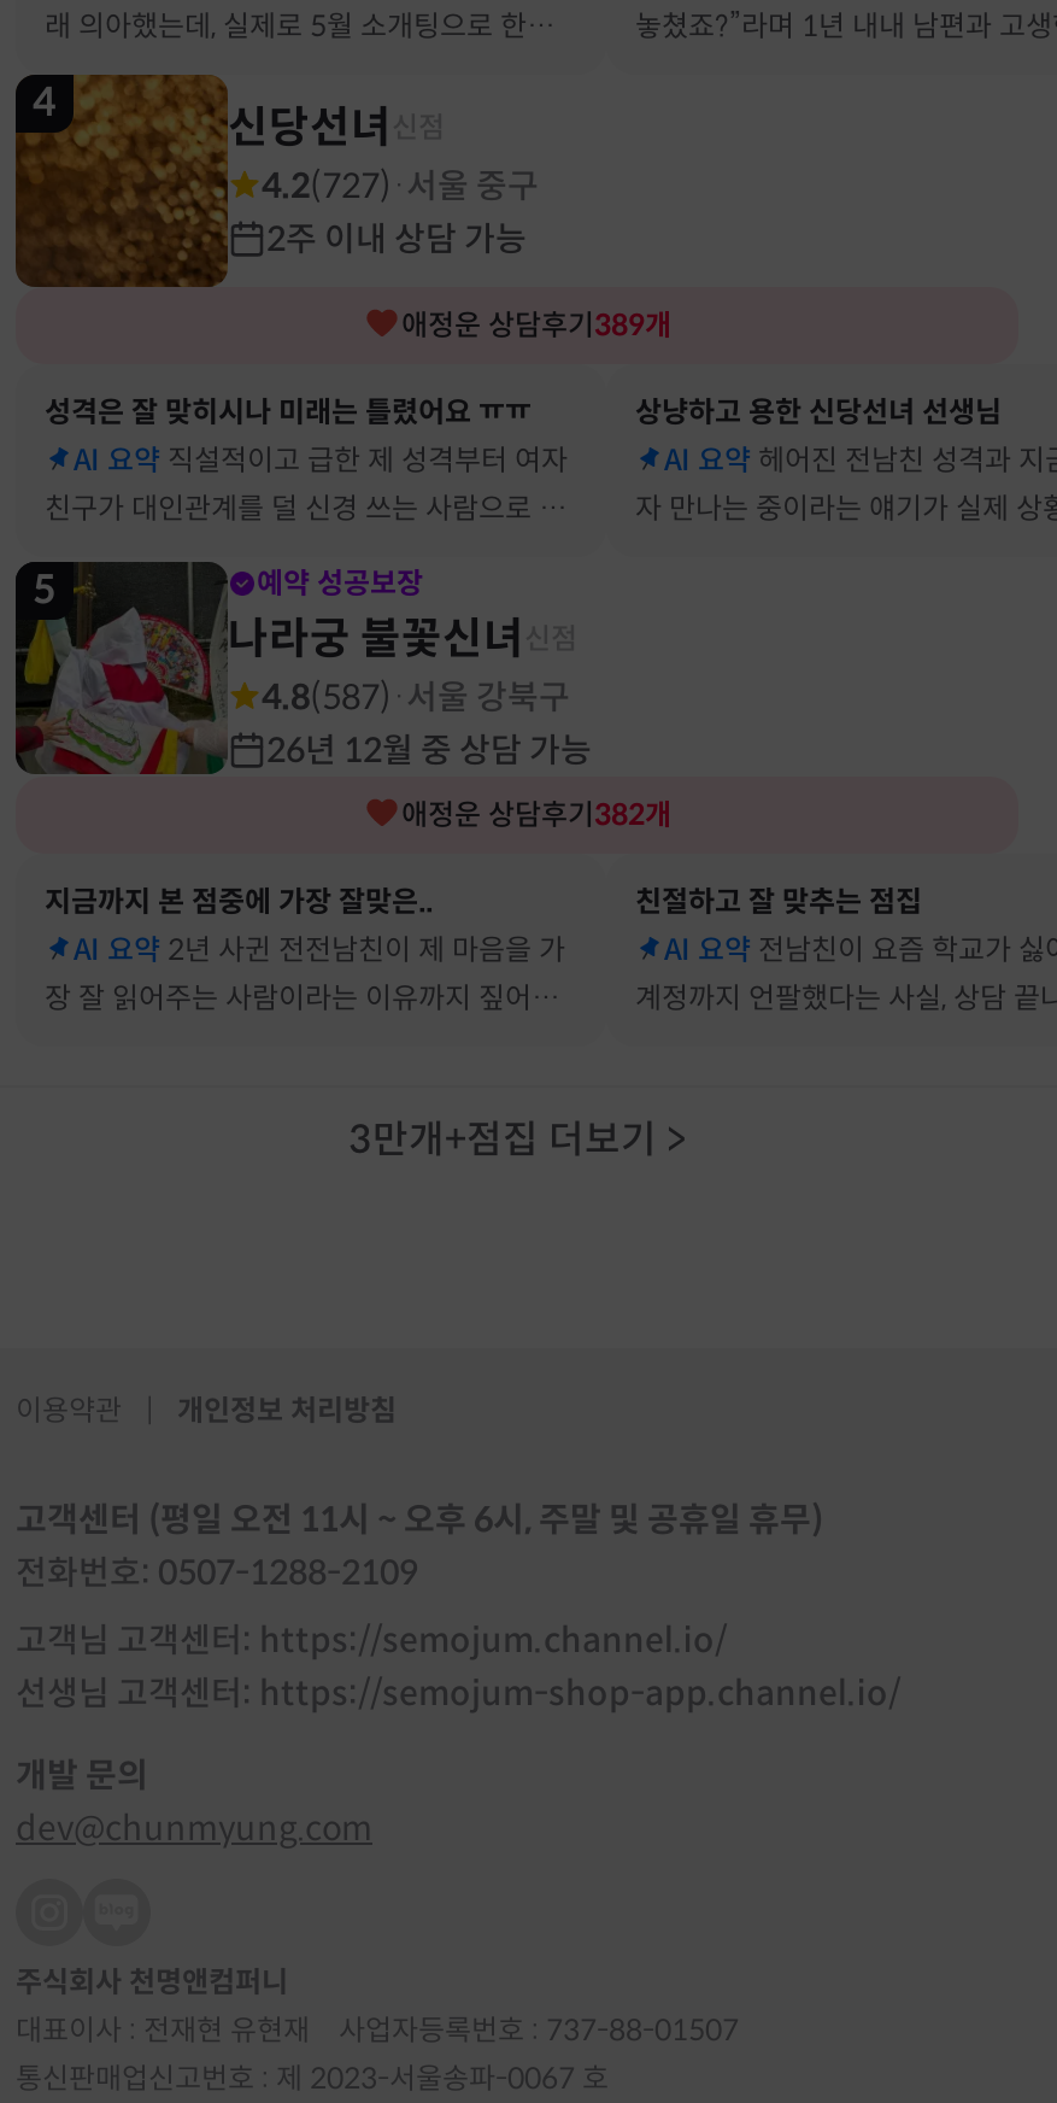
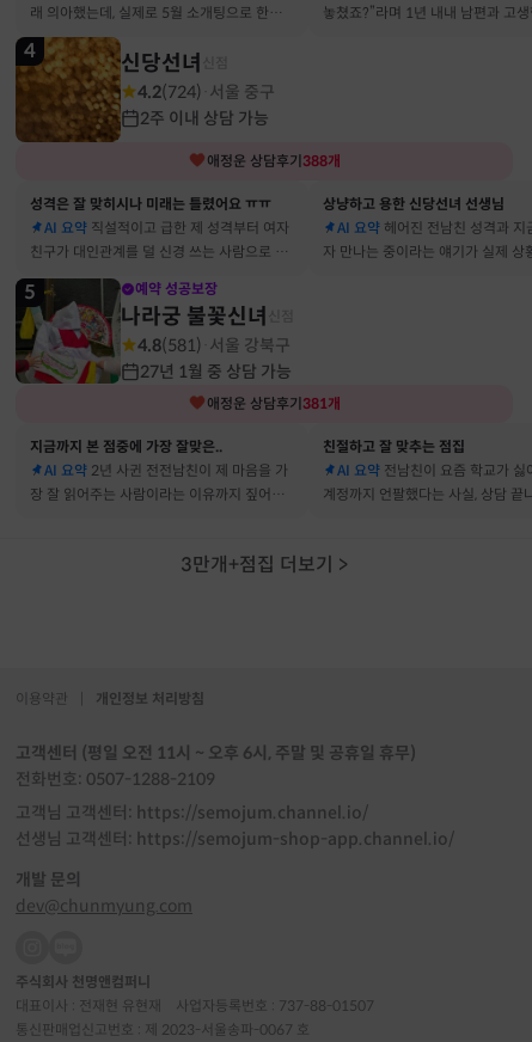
- 4.2(727) · 서울 중구
+ 4.2(724) · 서울 중구

- 애정운 상담후기389개
+ 애정운 상담후기388개

- 4.8(587) · 서울 강북구
+ 4.8(581) · 서울 강북구

- 26년 12월 중 상담 가능
+ 27년 1월 중 상담 가능

- 애정운 상담후기382개
+ 애정운 상담후기381개
